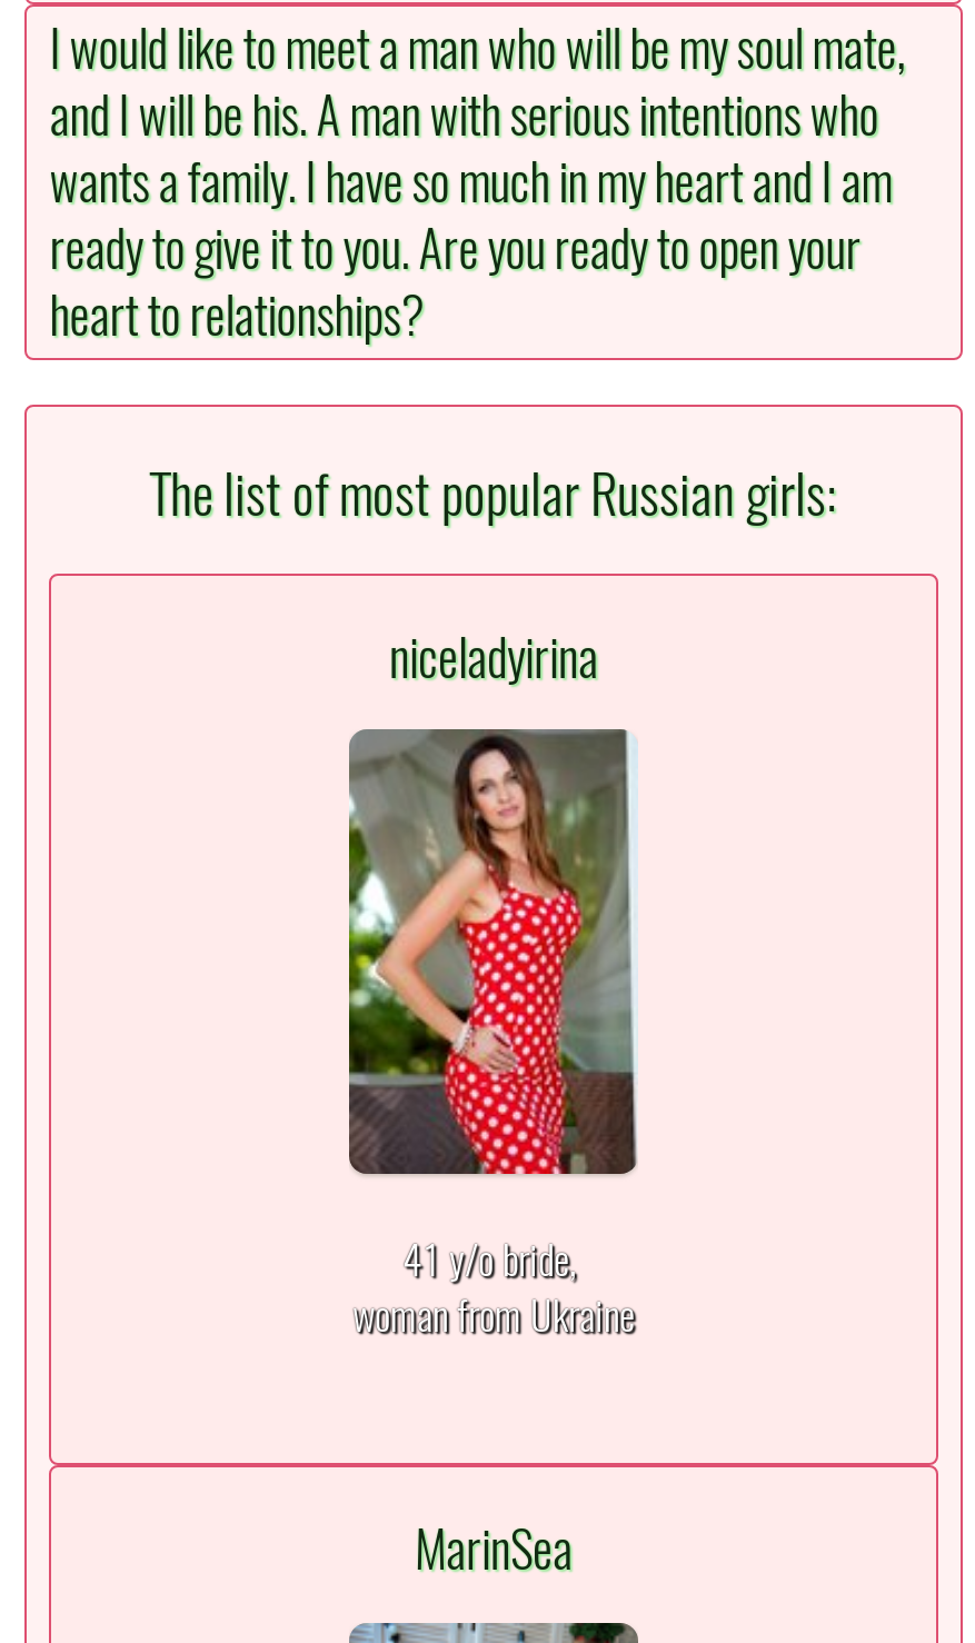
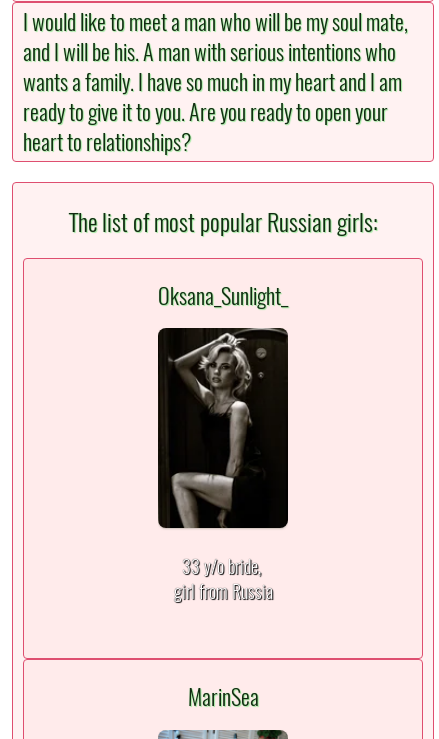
- niceladyirina
+ Oksana_Sunlight_

- [image]
- 41 y/o bride,
- woman from Ukraine
+ [image]
+ 33 y/o bride,
+ girl from Russia
